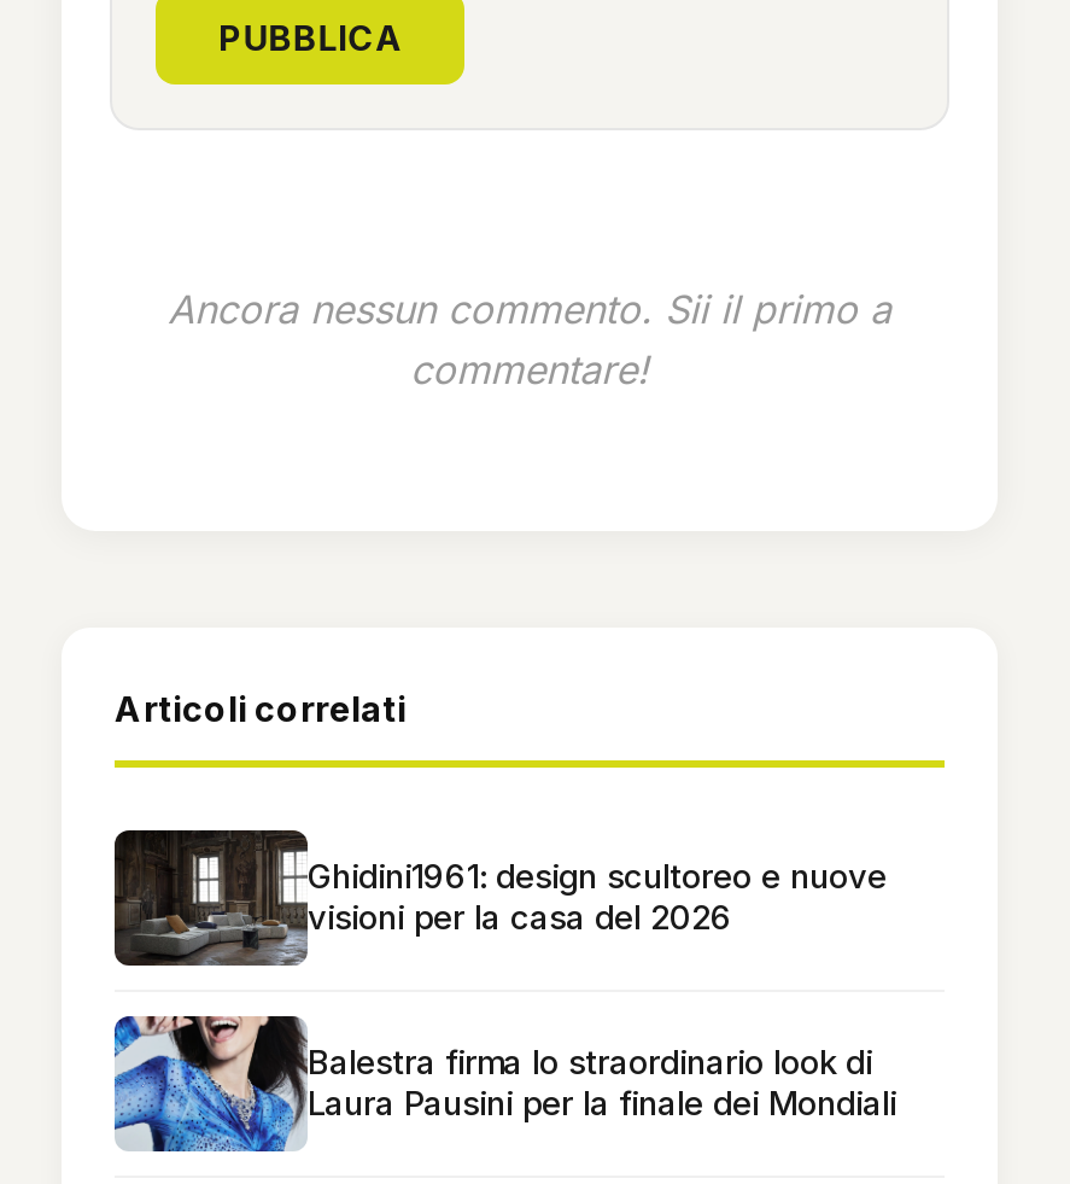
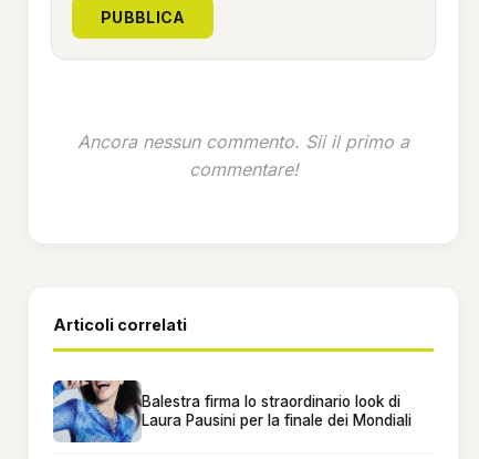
- [image]
- Ghidini1961: design scultoreo e nuove
- visioni per la casa del 2026
